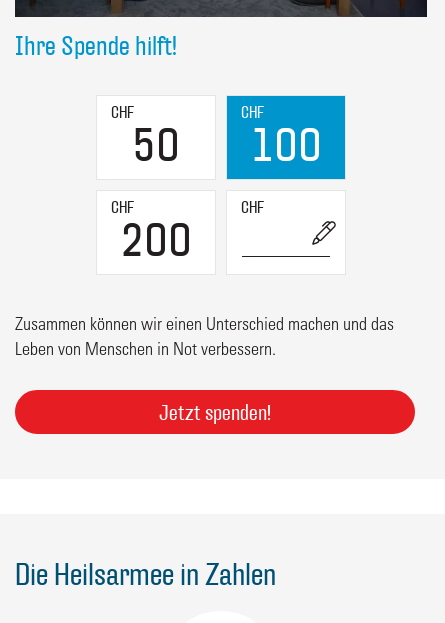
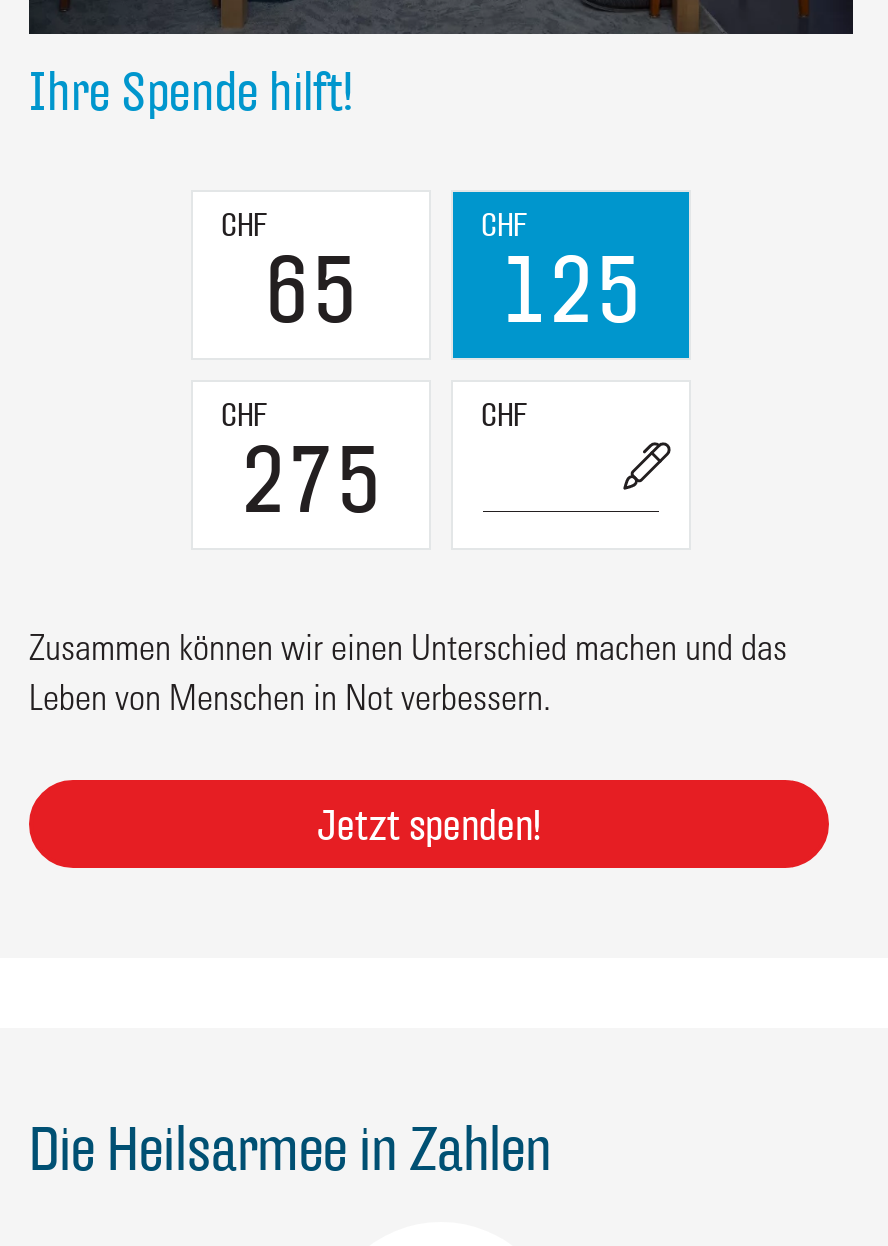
- 50
+ 65

- 100
+ 125

- 200
+ 275
